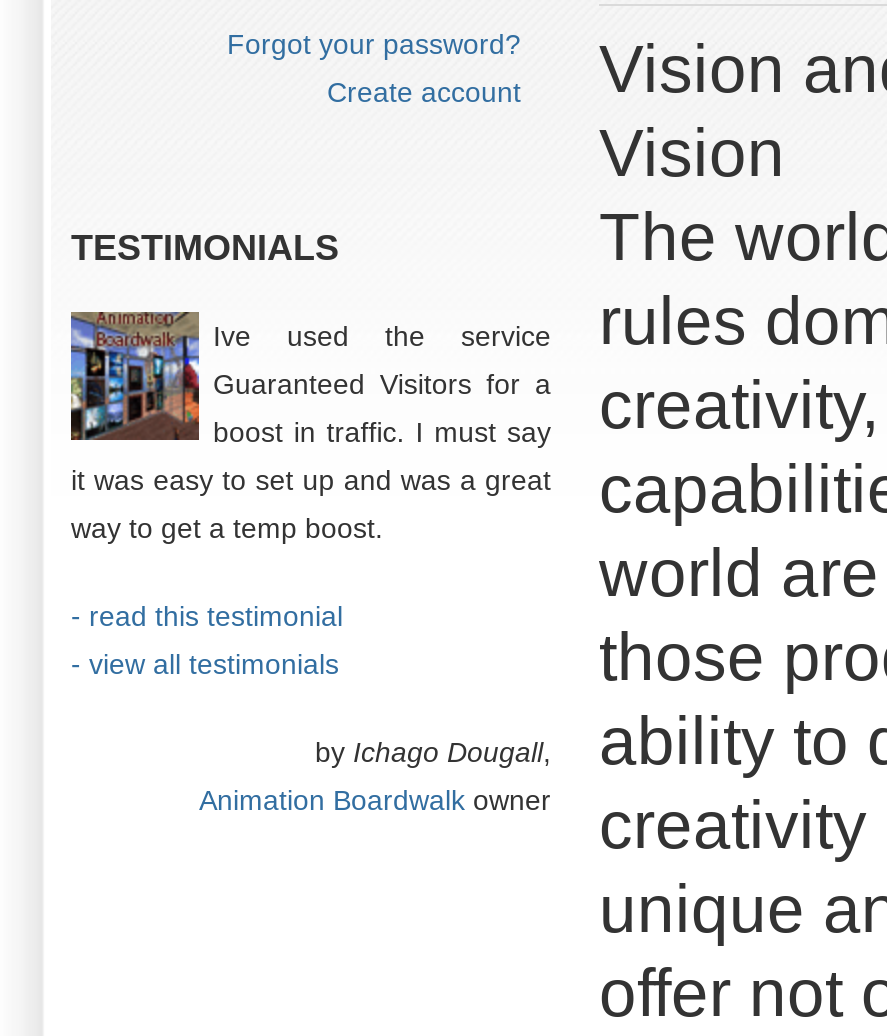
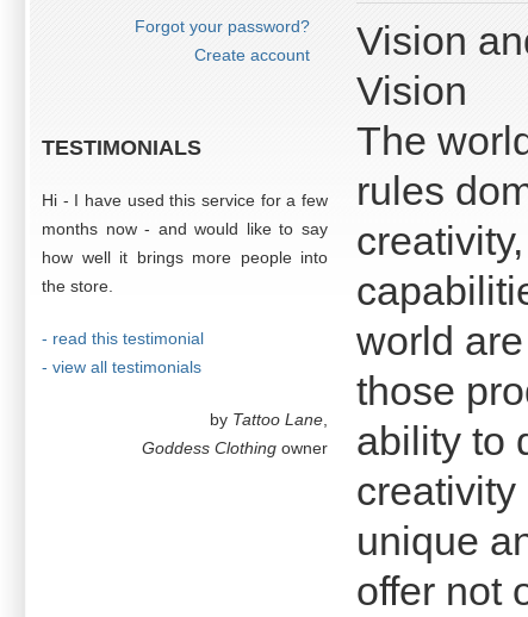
- Ive used the service
- Guaranteed Visitors for a
- boost in traffic. I must say
- it was easy to set up and was a great
- way to get a temp boost.
+ Hi - I have used this service for a few
+ months now - and would like to say
+ how well it brings more people into
+ the store.

moved up: - read this testimonial | - view all testimonials

- by Ichago Dougall,
+ by Tattoo Lane,

- Animation Boardwalk owner
+ Goddess Clothing owner
